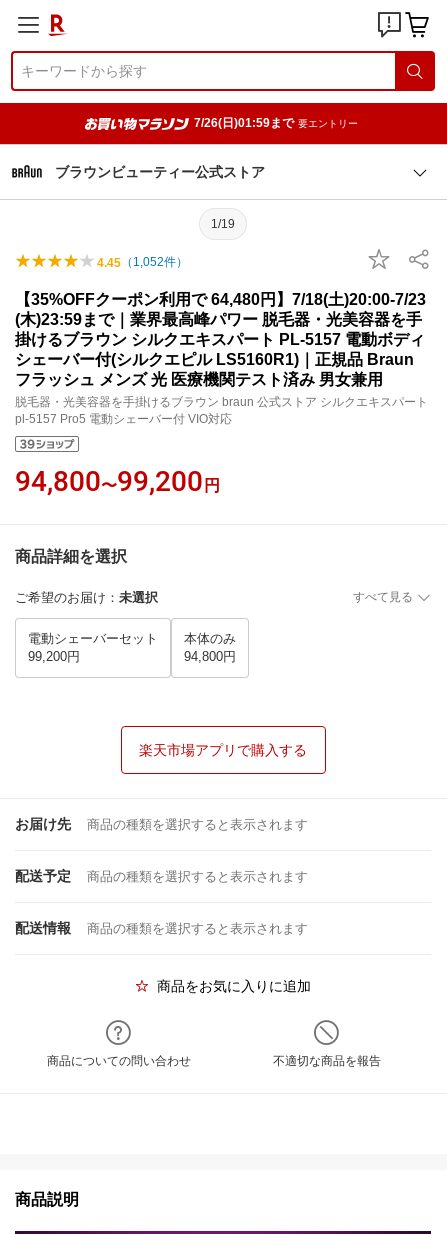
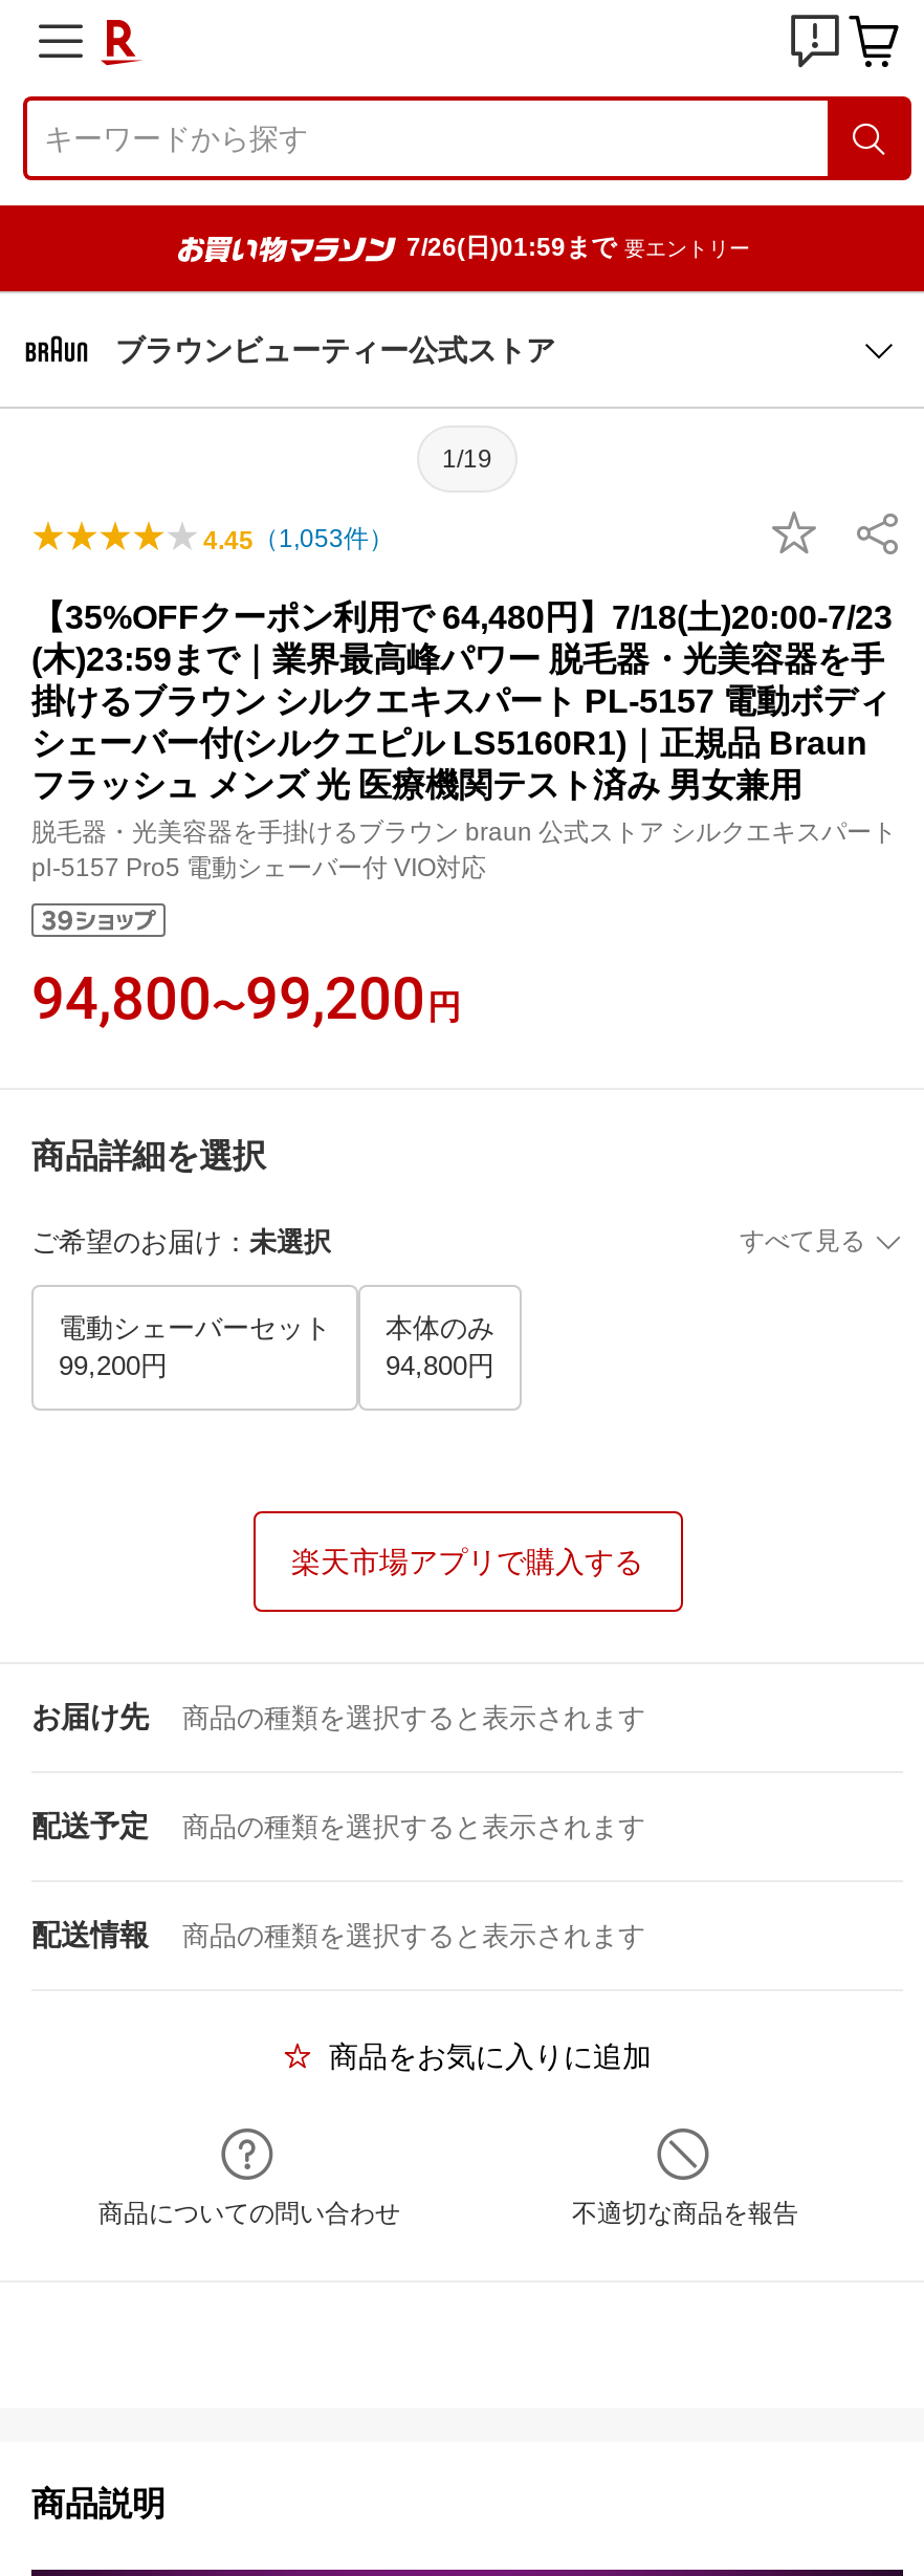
- 4.45（1,052件）
+ 4.45（1,053件）
